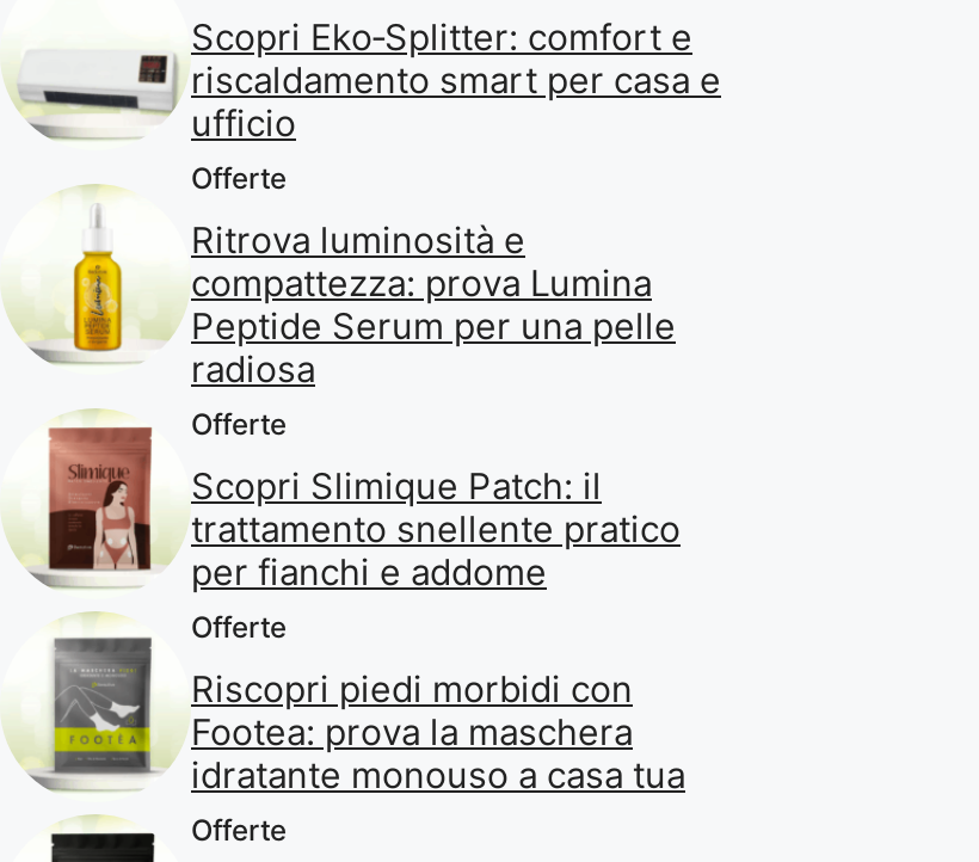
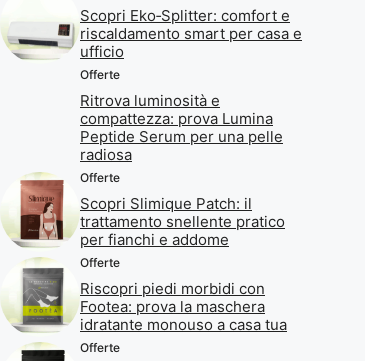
- [image]
